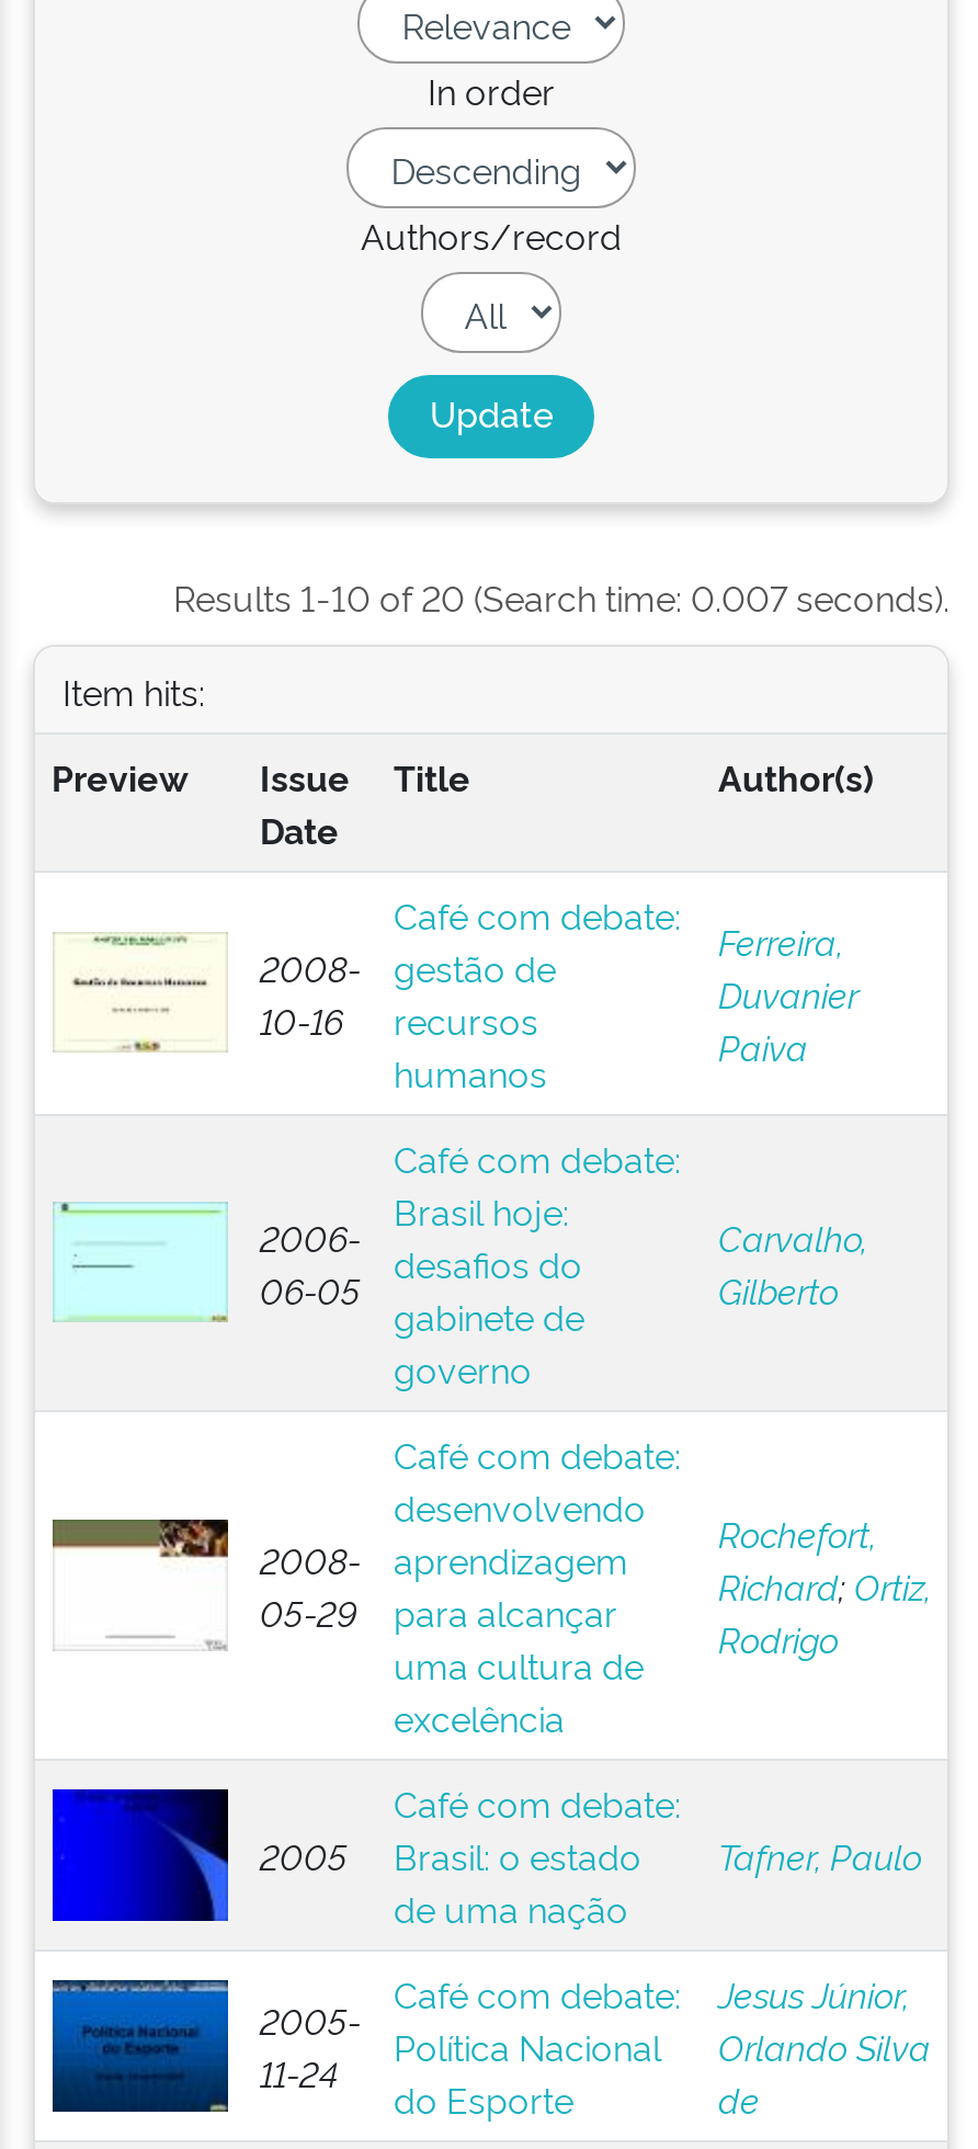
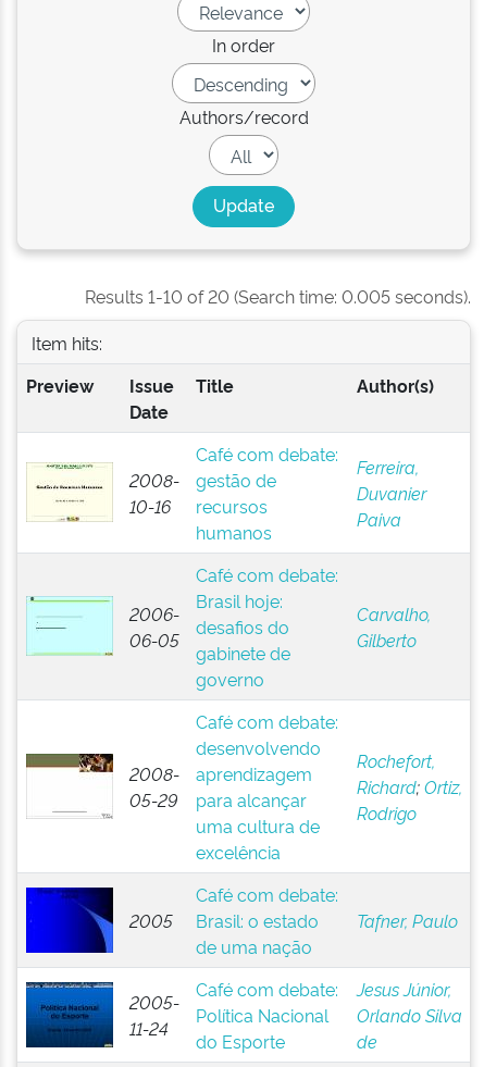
- Results 1-10 of 20 (Search time: 0.007 seconds).
+ Results 1-10 of 20 (Search time: 0.005 seconds).
